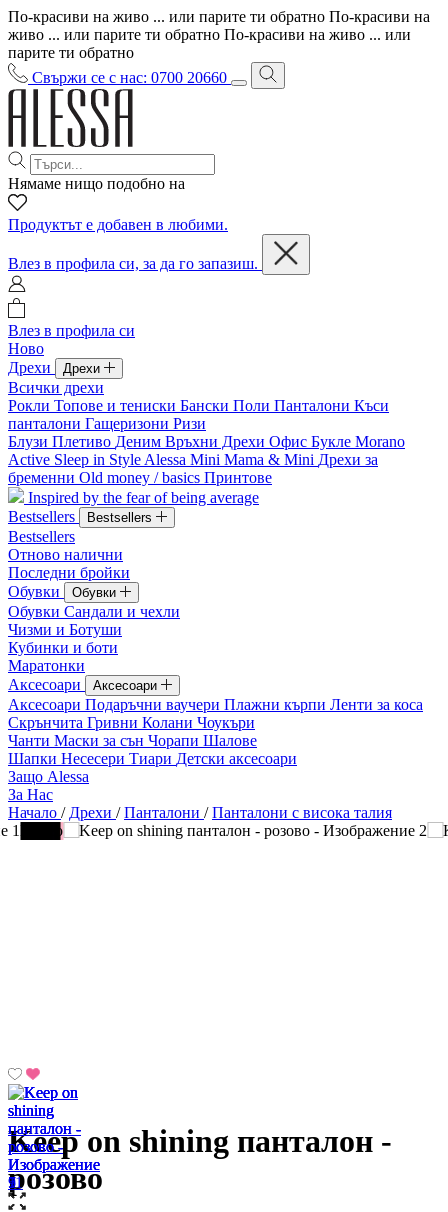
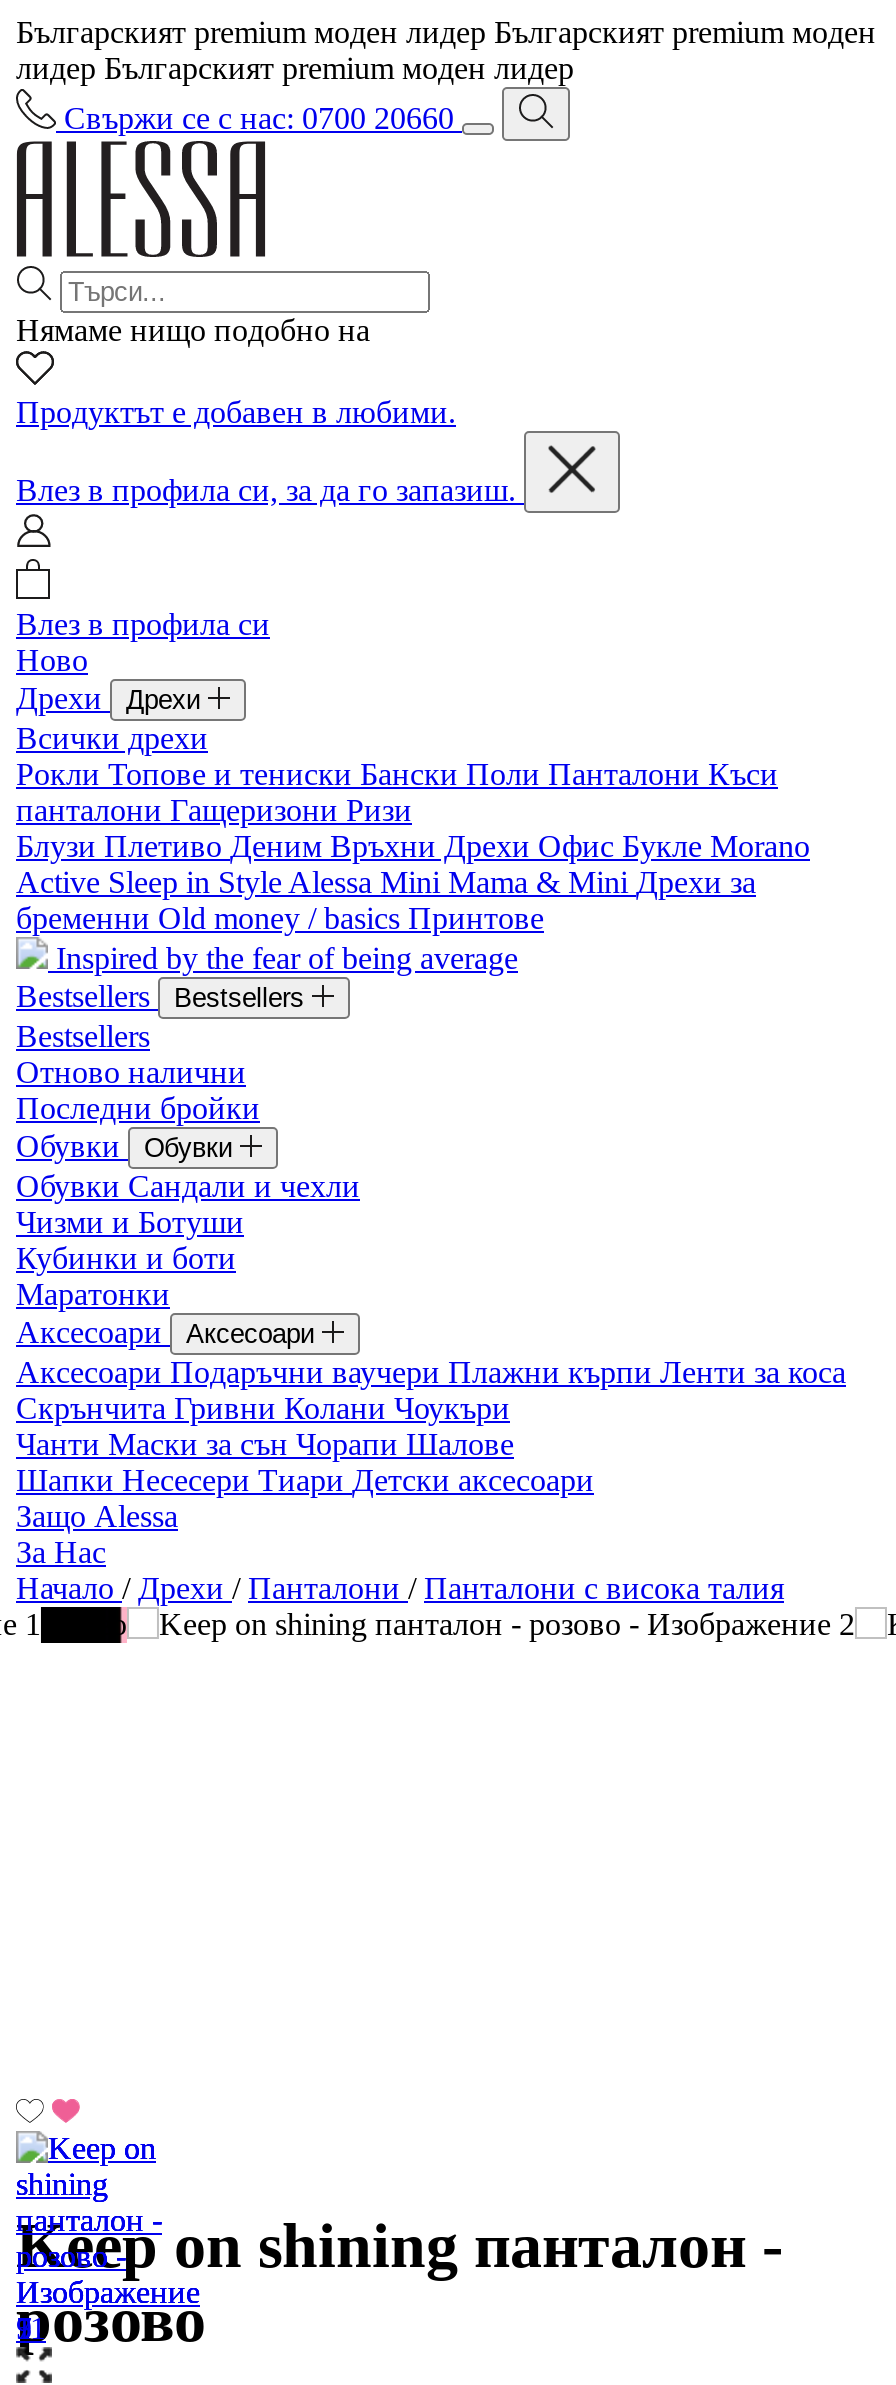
- По-красиви на живо ... или парите ти обратно По-красиви на
- живо ... или парите ти обратно По-красиви на живо ... или
- парите ти обратно
+ Българският premium моден лидер Българският premium моден
+ лидерБългарският premium моден лидер
